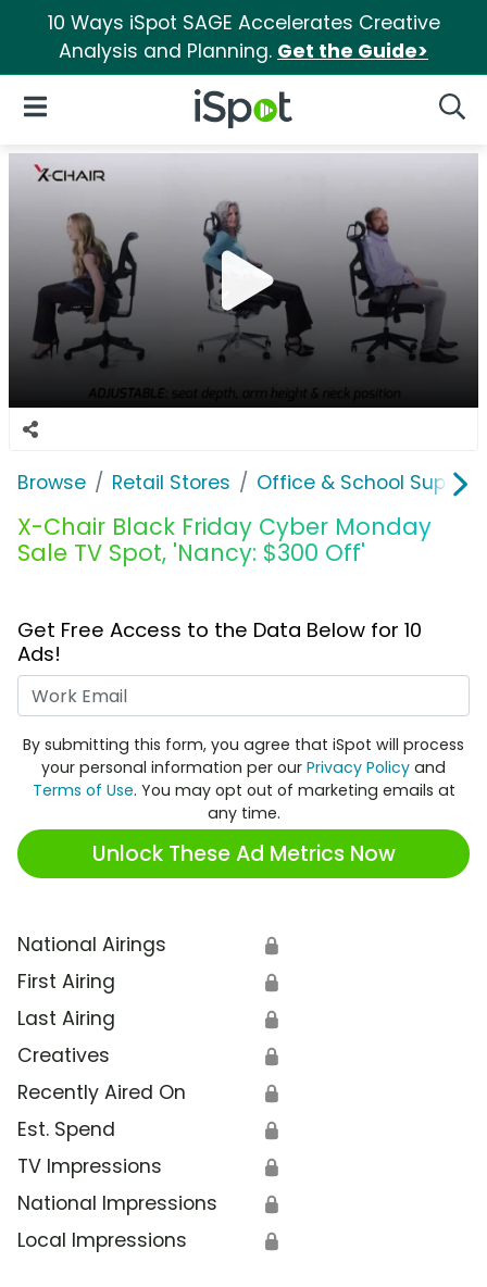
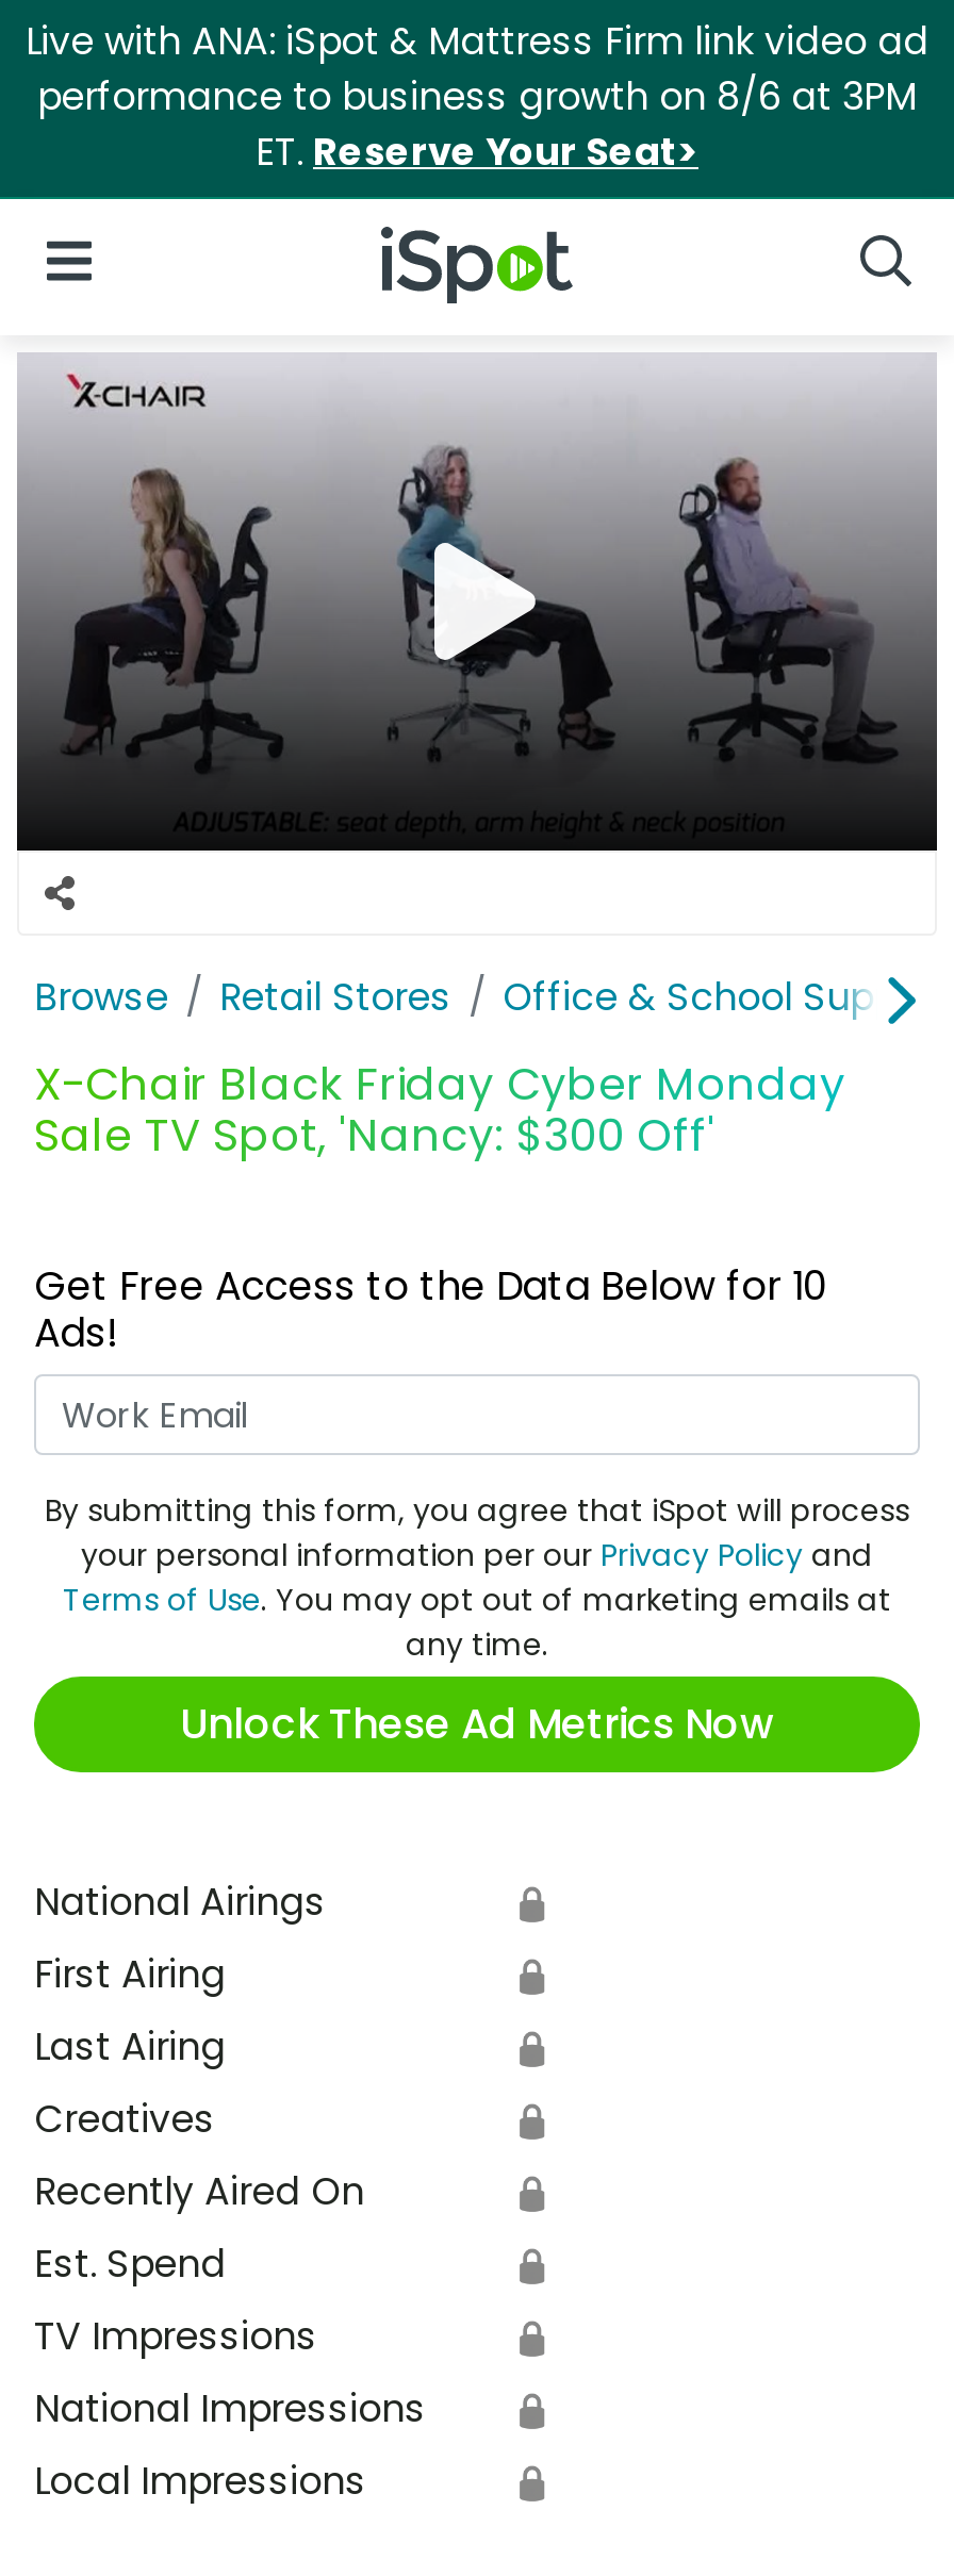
- 10 Ways iSpot SAGE Accelerates Creative
- Analysis and Planning. Get the Guide>
+ Live with ANA: iSpot & Mattress Firm link video ad
+ performance to business growth on 8/6 at 3PM
+ ET. Reserve Your Seat>
